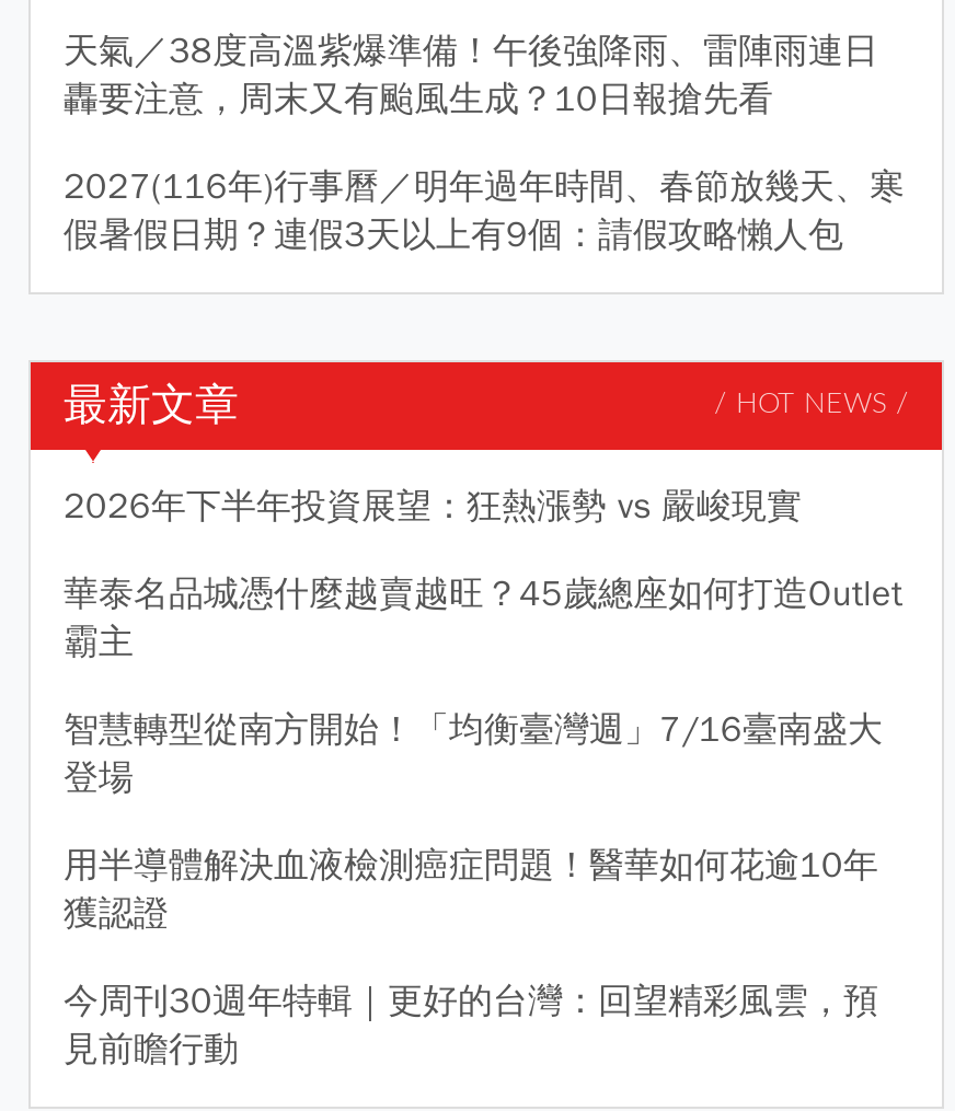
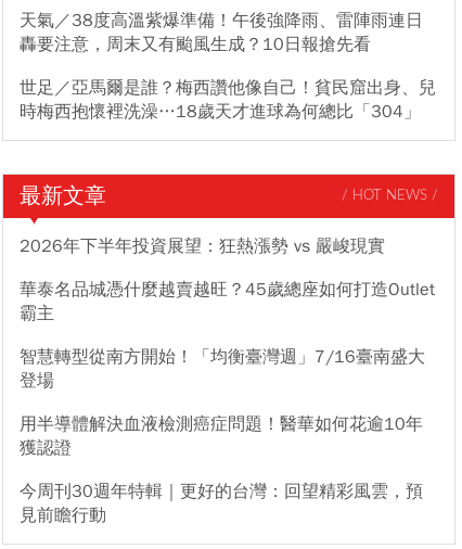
- 2027(116年)行事曆／明年過年時間、春節放幾天、寒
- 假暑假日期？連假3天以上有9個：請假攻略懶人包
+ 世足／亞馬爾是誰？梅西讚他像自己！貧民窟出身、兒
+ 時梅西抱懷裡洗澡…18歲天才進球為何總比「304」
